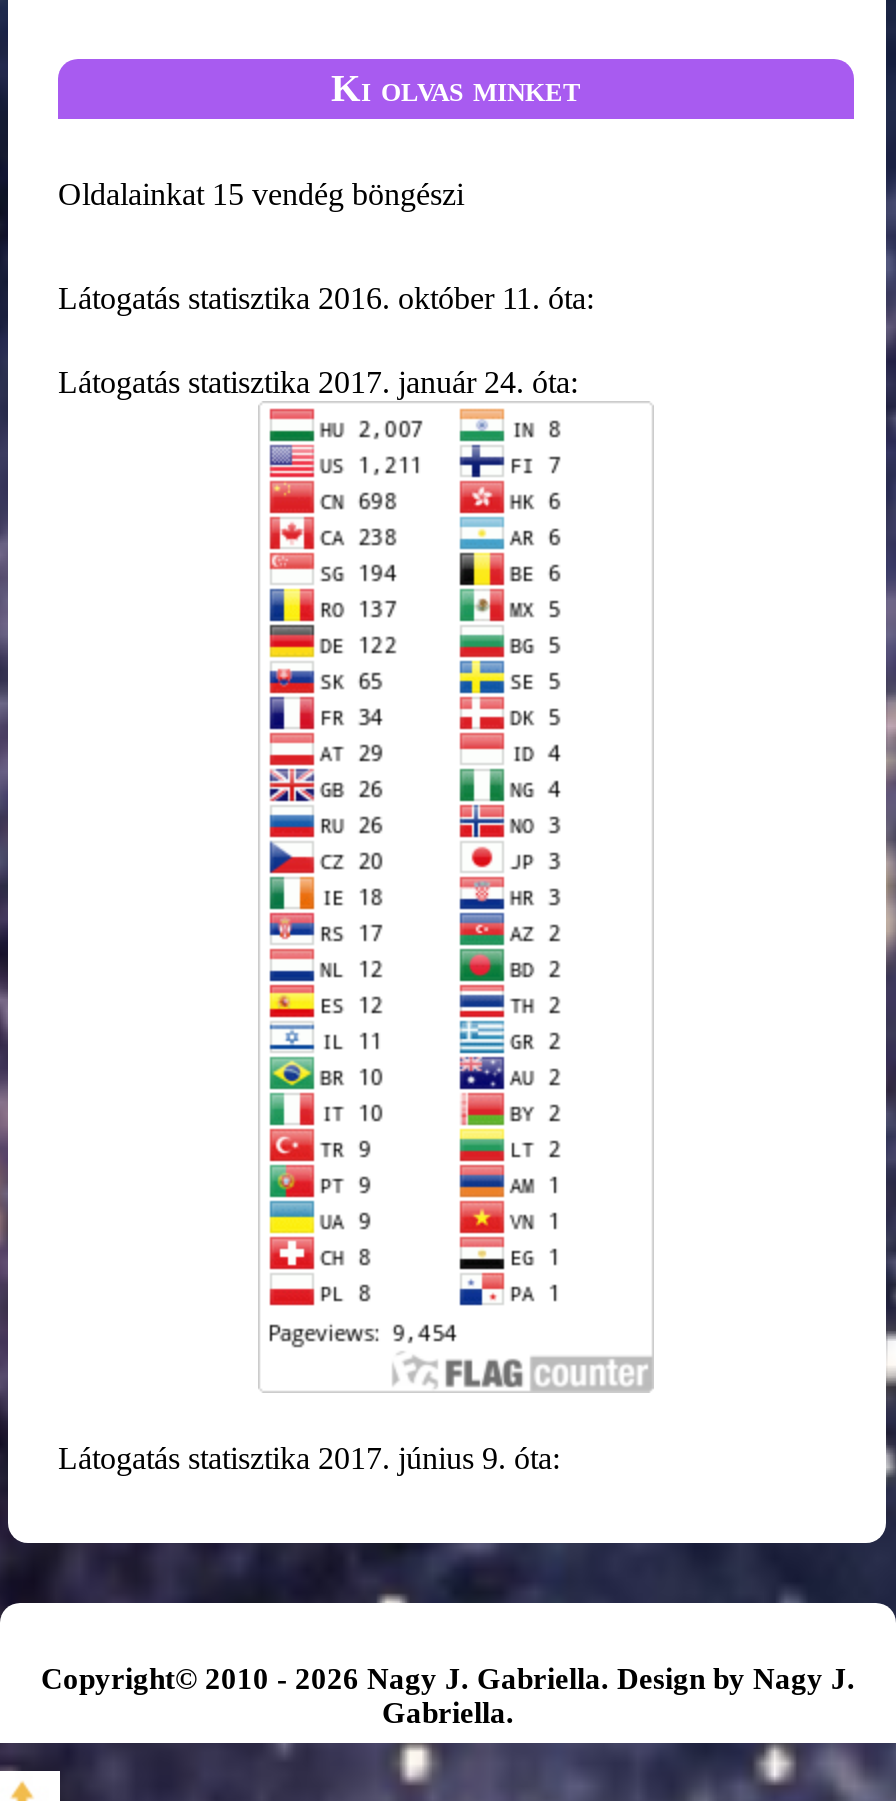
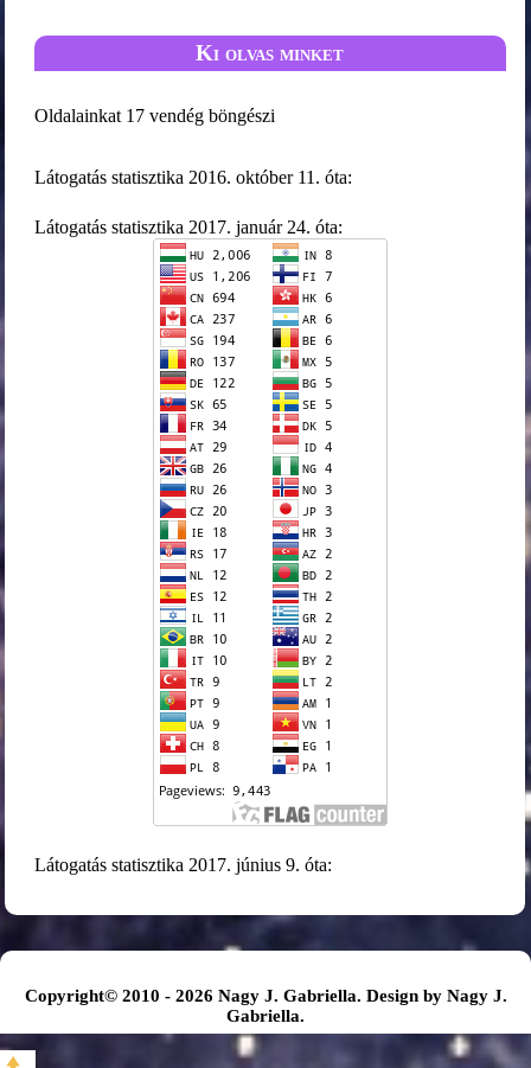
- Oldalainkat 15 vendég böngészi
+ Oldalainkat 17 vendég böngészi
